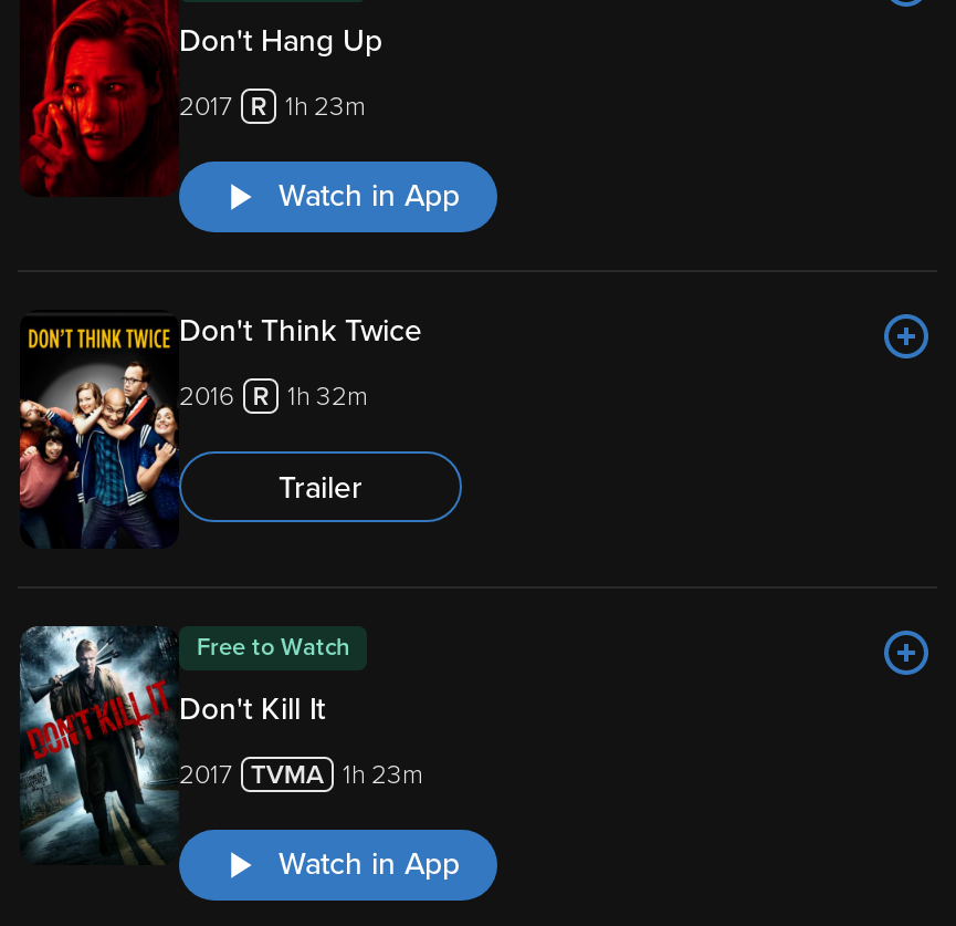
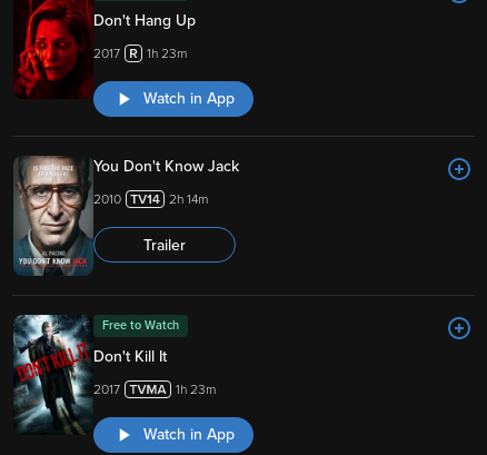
- [image]
- Don't Think Twice
+ [image]
+ You Don't Know Jack

- 2016
- 1h 32m
+ 2010
+ 2h 14m
